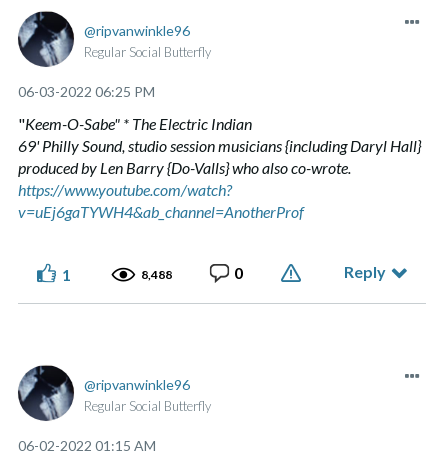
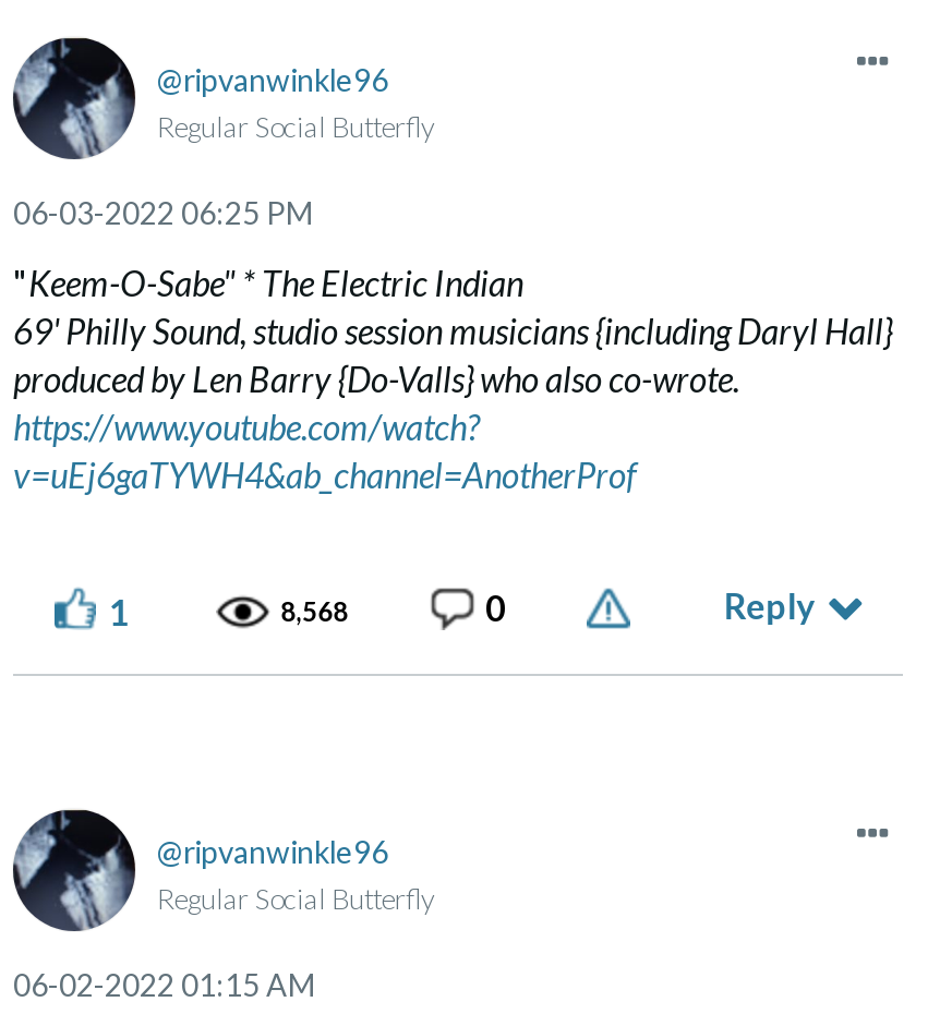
- 8,488
+ 8,568
